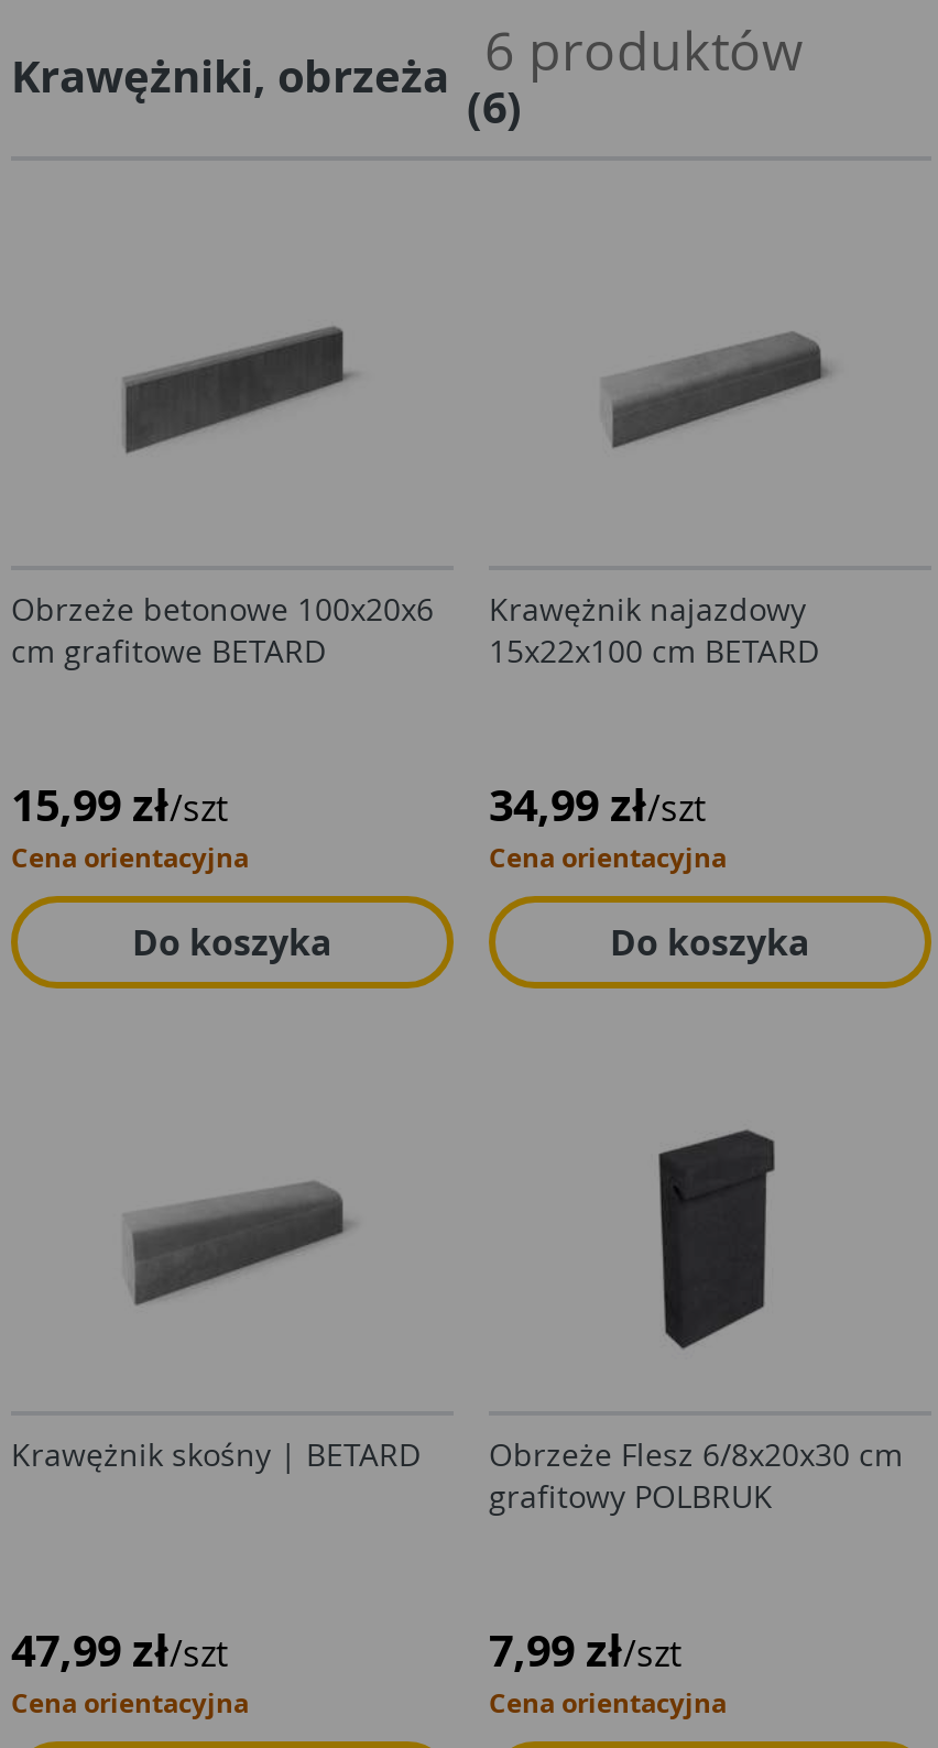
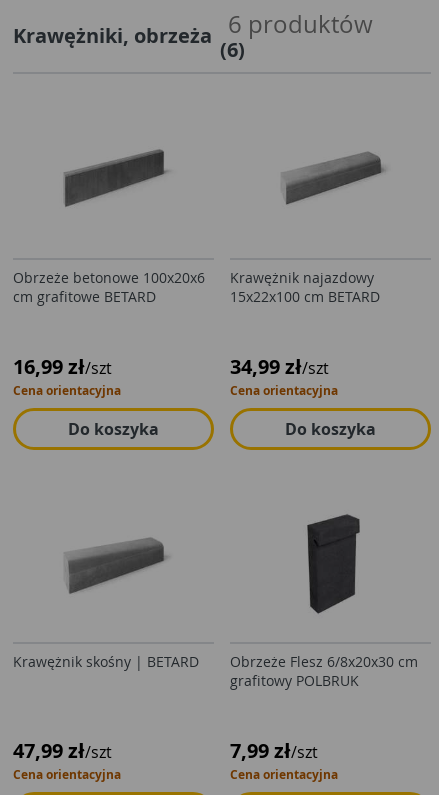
- 15,99 zł/szt
+ 16,99 zł/szt
